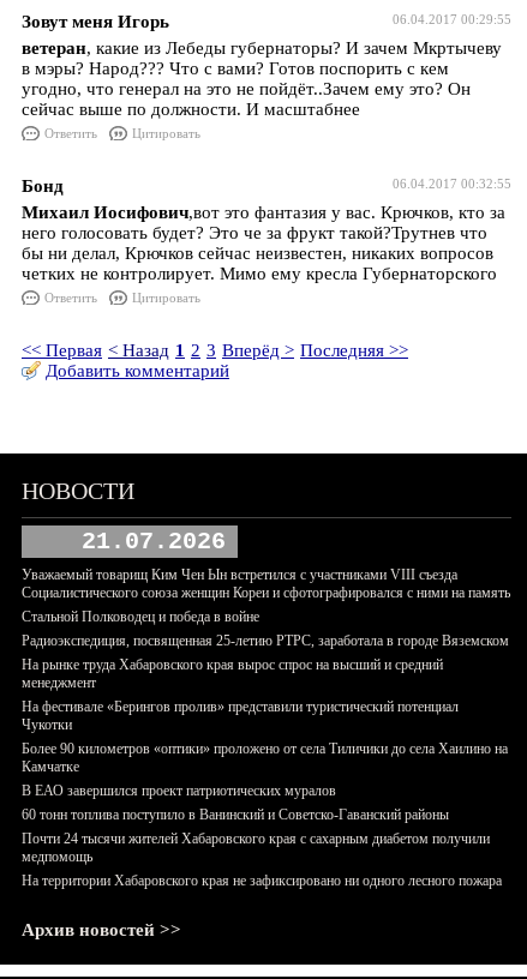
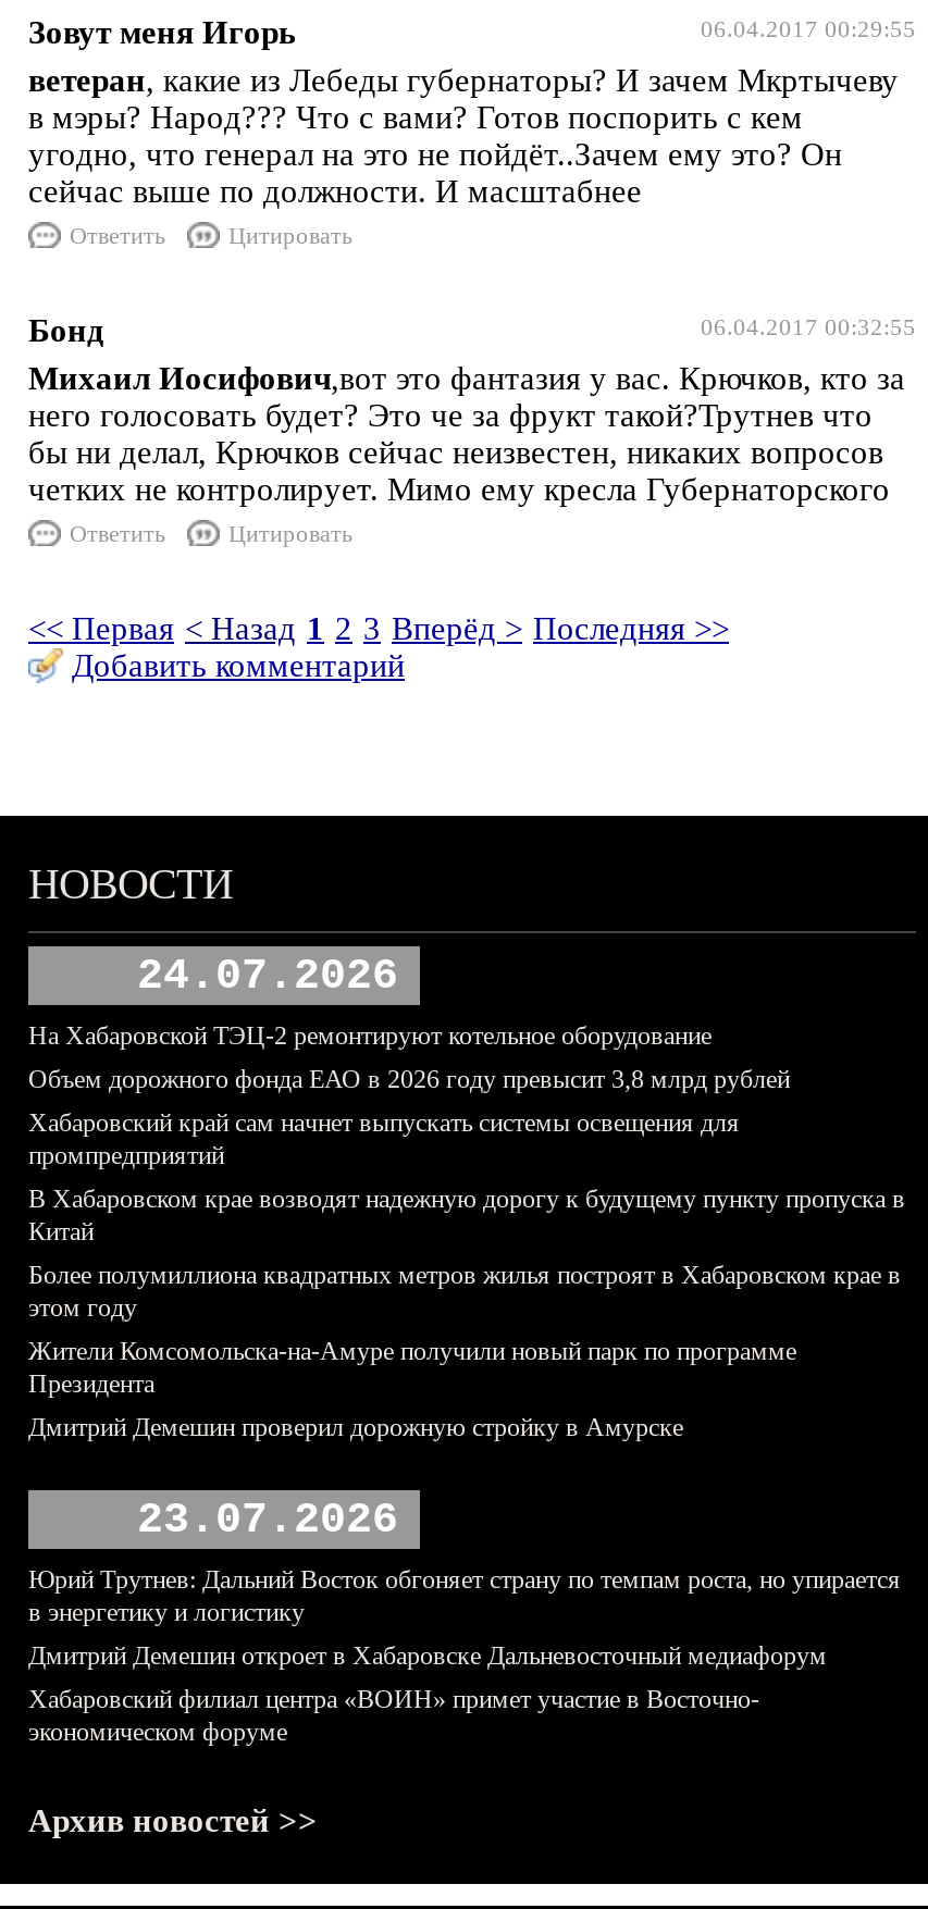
- 21.07.2026
- Уважаемый товарищ Ким Чен Ын встретился с участниками VIII съезда
- Социалистического союза женщин Кореи и сфотографировался с ними на память
- Стальной Полководец и победа в войне
- Радиоэкспедиция, посвященная 25-летию РТРС, заработала в городе Вяземском
- На рынке труда Хабаровского края вырос спрос на высший и средний
- менеджмент
- На фестивале «Берингов пролив» представили туристический потенциал
- Чукотки
- Более 90 километров «оптики» проложено от села Тиличики до села Хаилино на
- Камчатке
- В ЕАО завершился проект патриотических муралов
- 60 тонн топлива поступило в Ванинский и Советско-Гаванский районы
- Почти 24 тысячи жителей Хабаровского края с сахарным диабетом получили
- медпомощь
- На территории Хабаровского края не зафиксировано ни одного лесного пожара
+ 24.07.2026
+ На Хабаровской ТЭЦ-2 ремонтируют котельное оборудование
+ Объем дорожного фонда ЕАО в 2026 году превысит 3,8 млрд рублей
+ Хабаровский край сам начнет выпускать системы освещения для
+ промпредприятий
+ В Хабаровском крае возводят надежную дорогу к будущему пункту пропуска в
+ Китай
+ Более полумиллиона квадратных метров жилья построят в Хабаровском крае в
+ этом году
+ Жители Комсомольска-на-Амуре получили новый парк по программе
+ Президента
+ Дмитрий Демешин проверил дорожную стройку в Амурске
+ 23.07.2026
+ Юрий Трутнев: Дальний Восток обгоняет страну по темпам роста, но упирается
+ в энергетику и логистику
+ Дмитрий Демешин откроет в Хабаровске Дальневосточный медиафорум
+ Хабаровский филиал центра «ВОИН» примет участие в Восточно-
+ экономическом форуме
